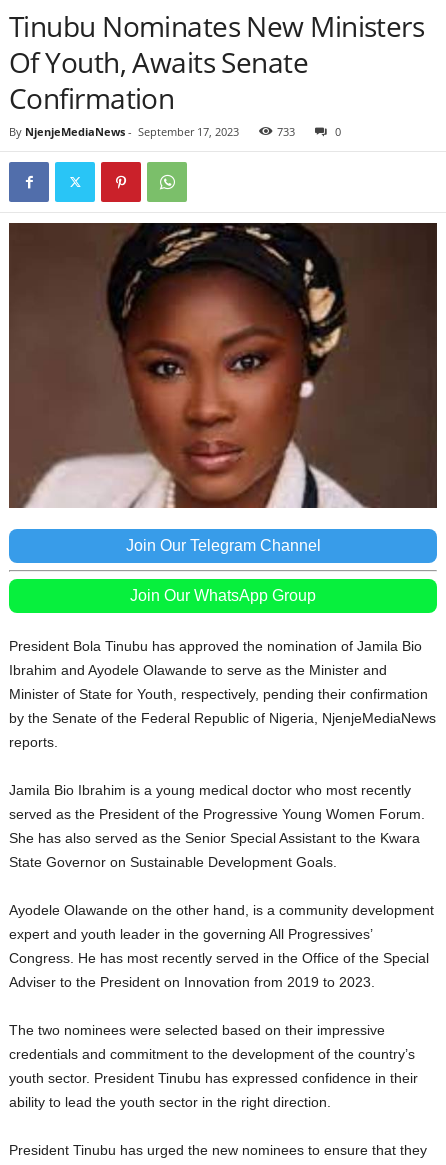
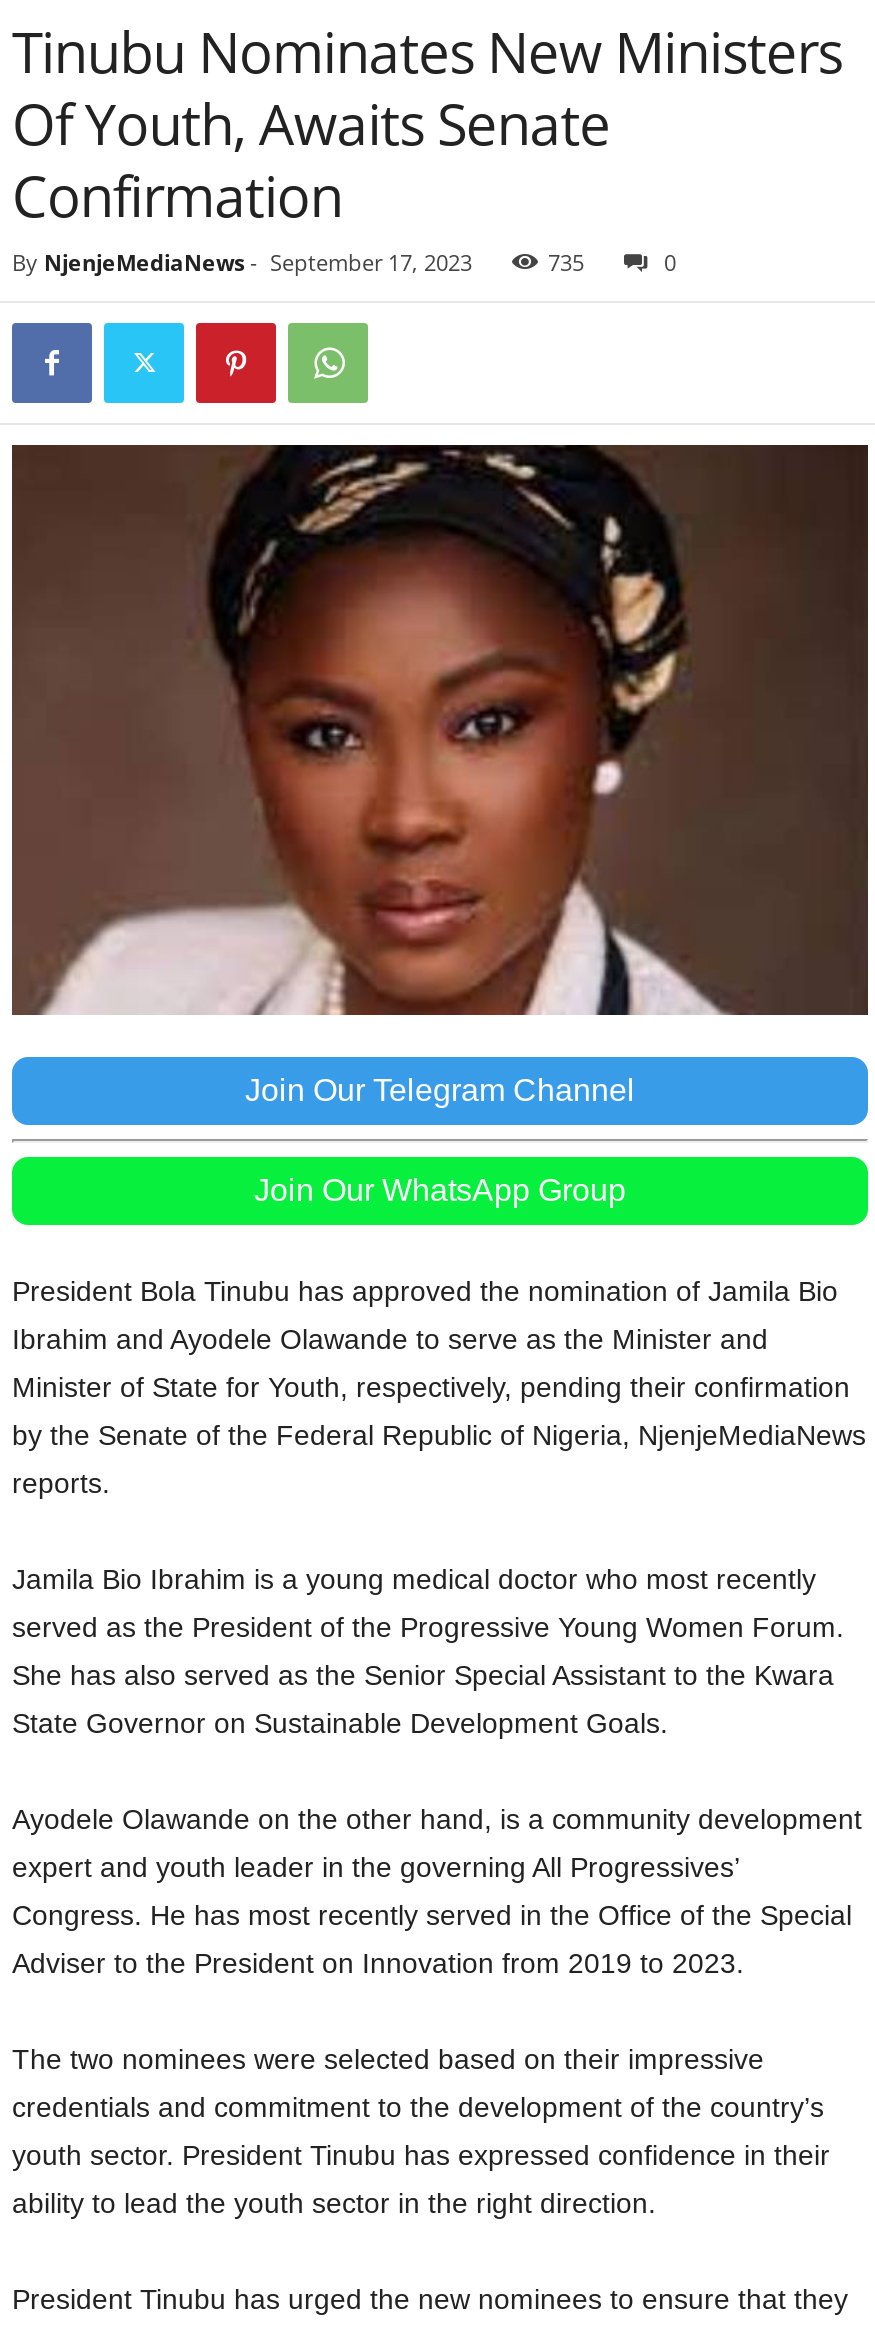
- 733
+ 735
